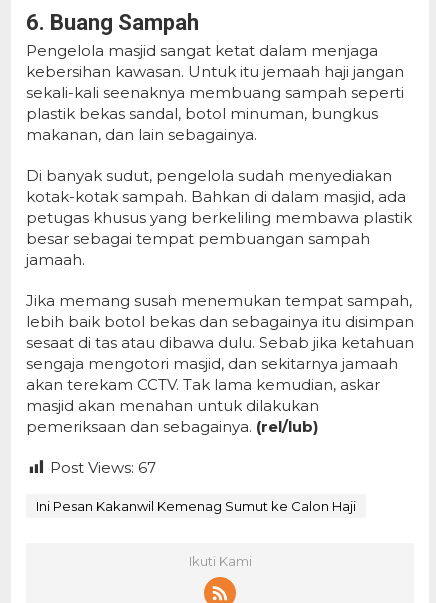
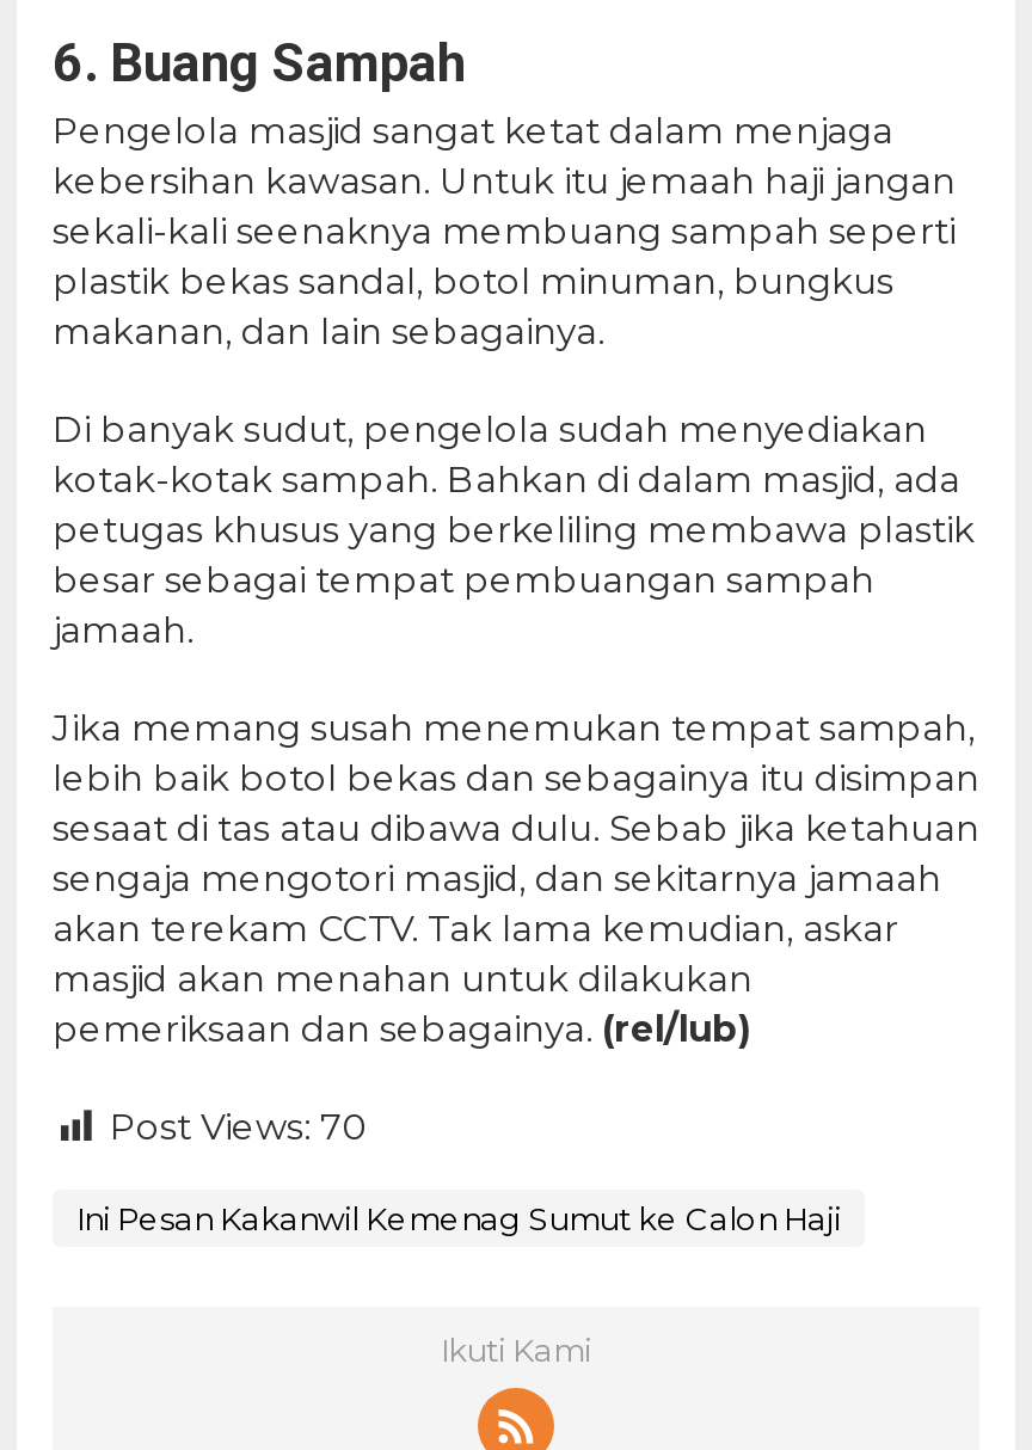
- Post Views: 67
+ Post Views: 70
